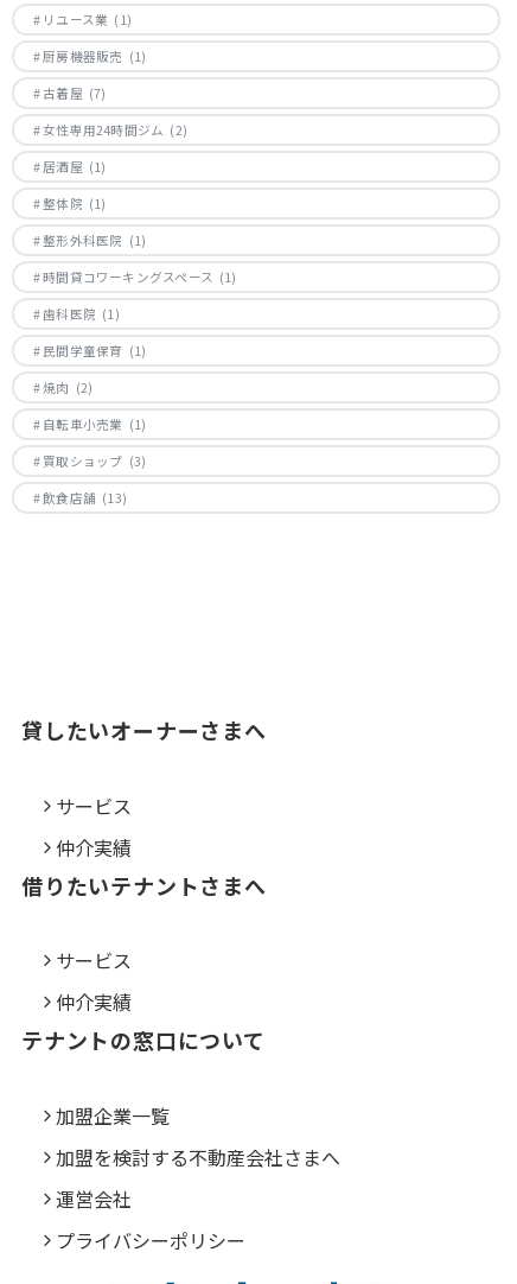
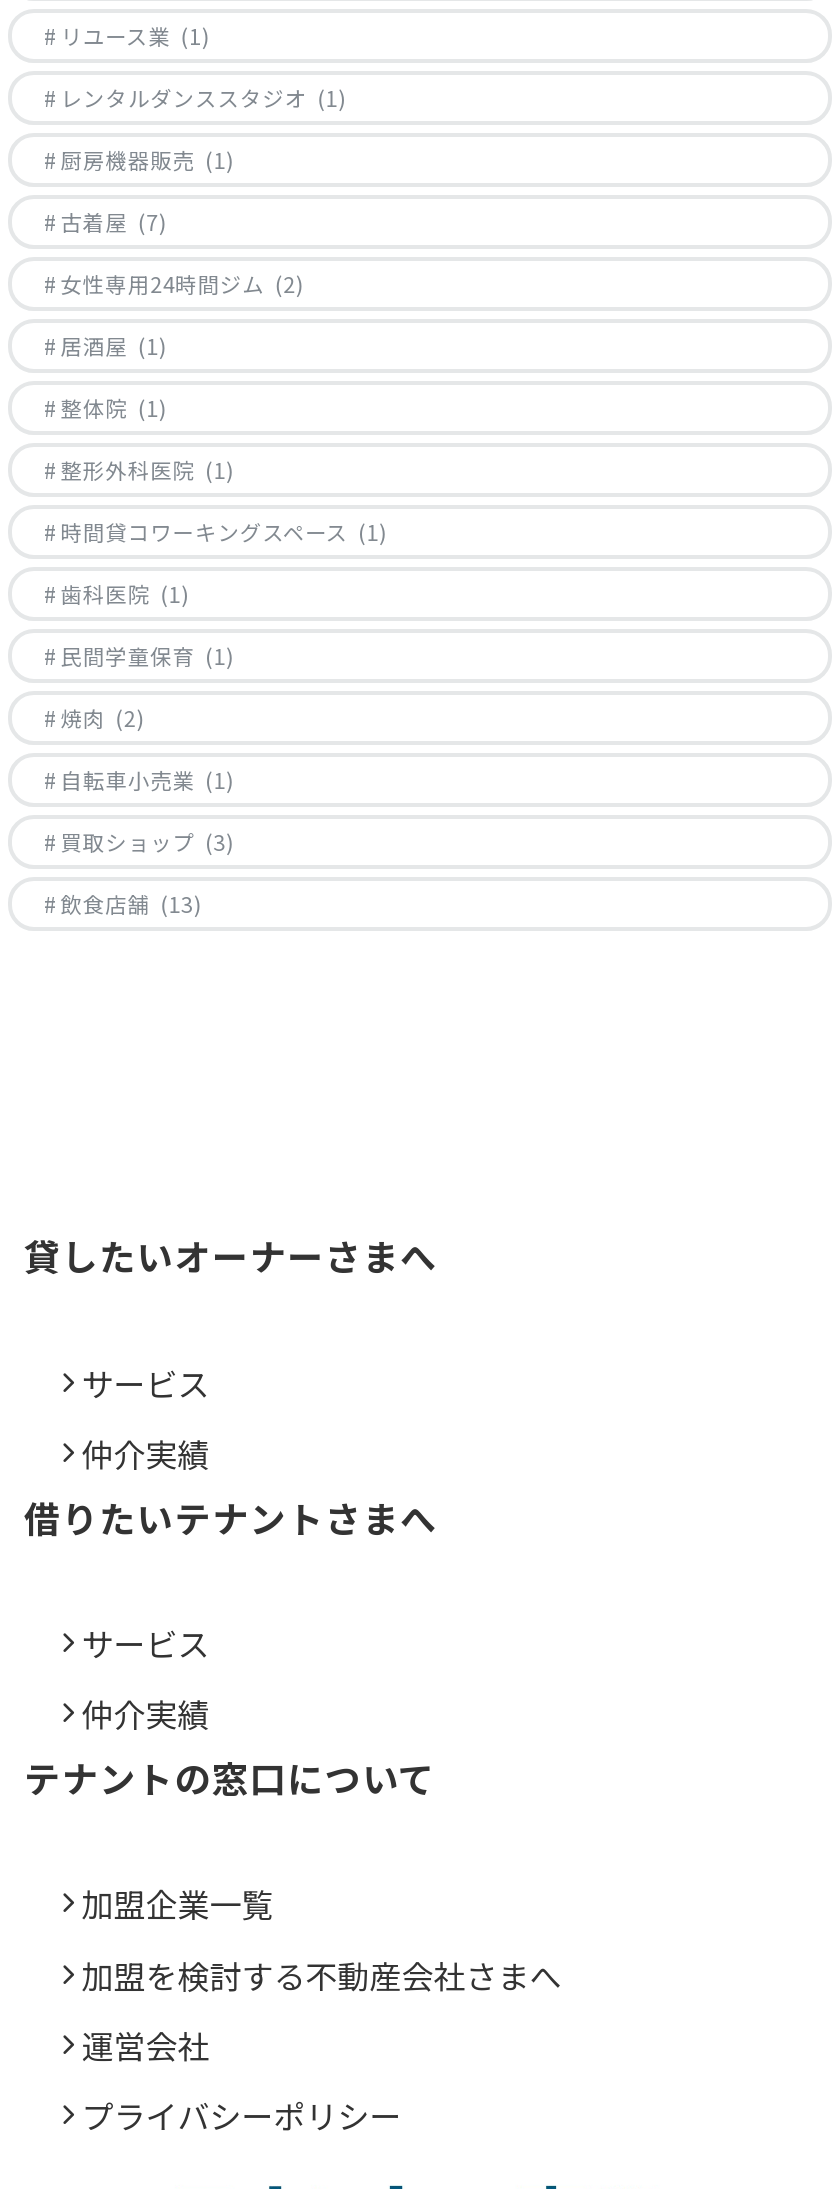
+ レンタルダンススタジオ (1)

moved down: 厨房機器販売 (1) | 古着屋 (7) | 女性専用24時間ジム (2) | ... | 買取ショップ (3) | 飲食店舗 (13)
